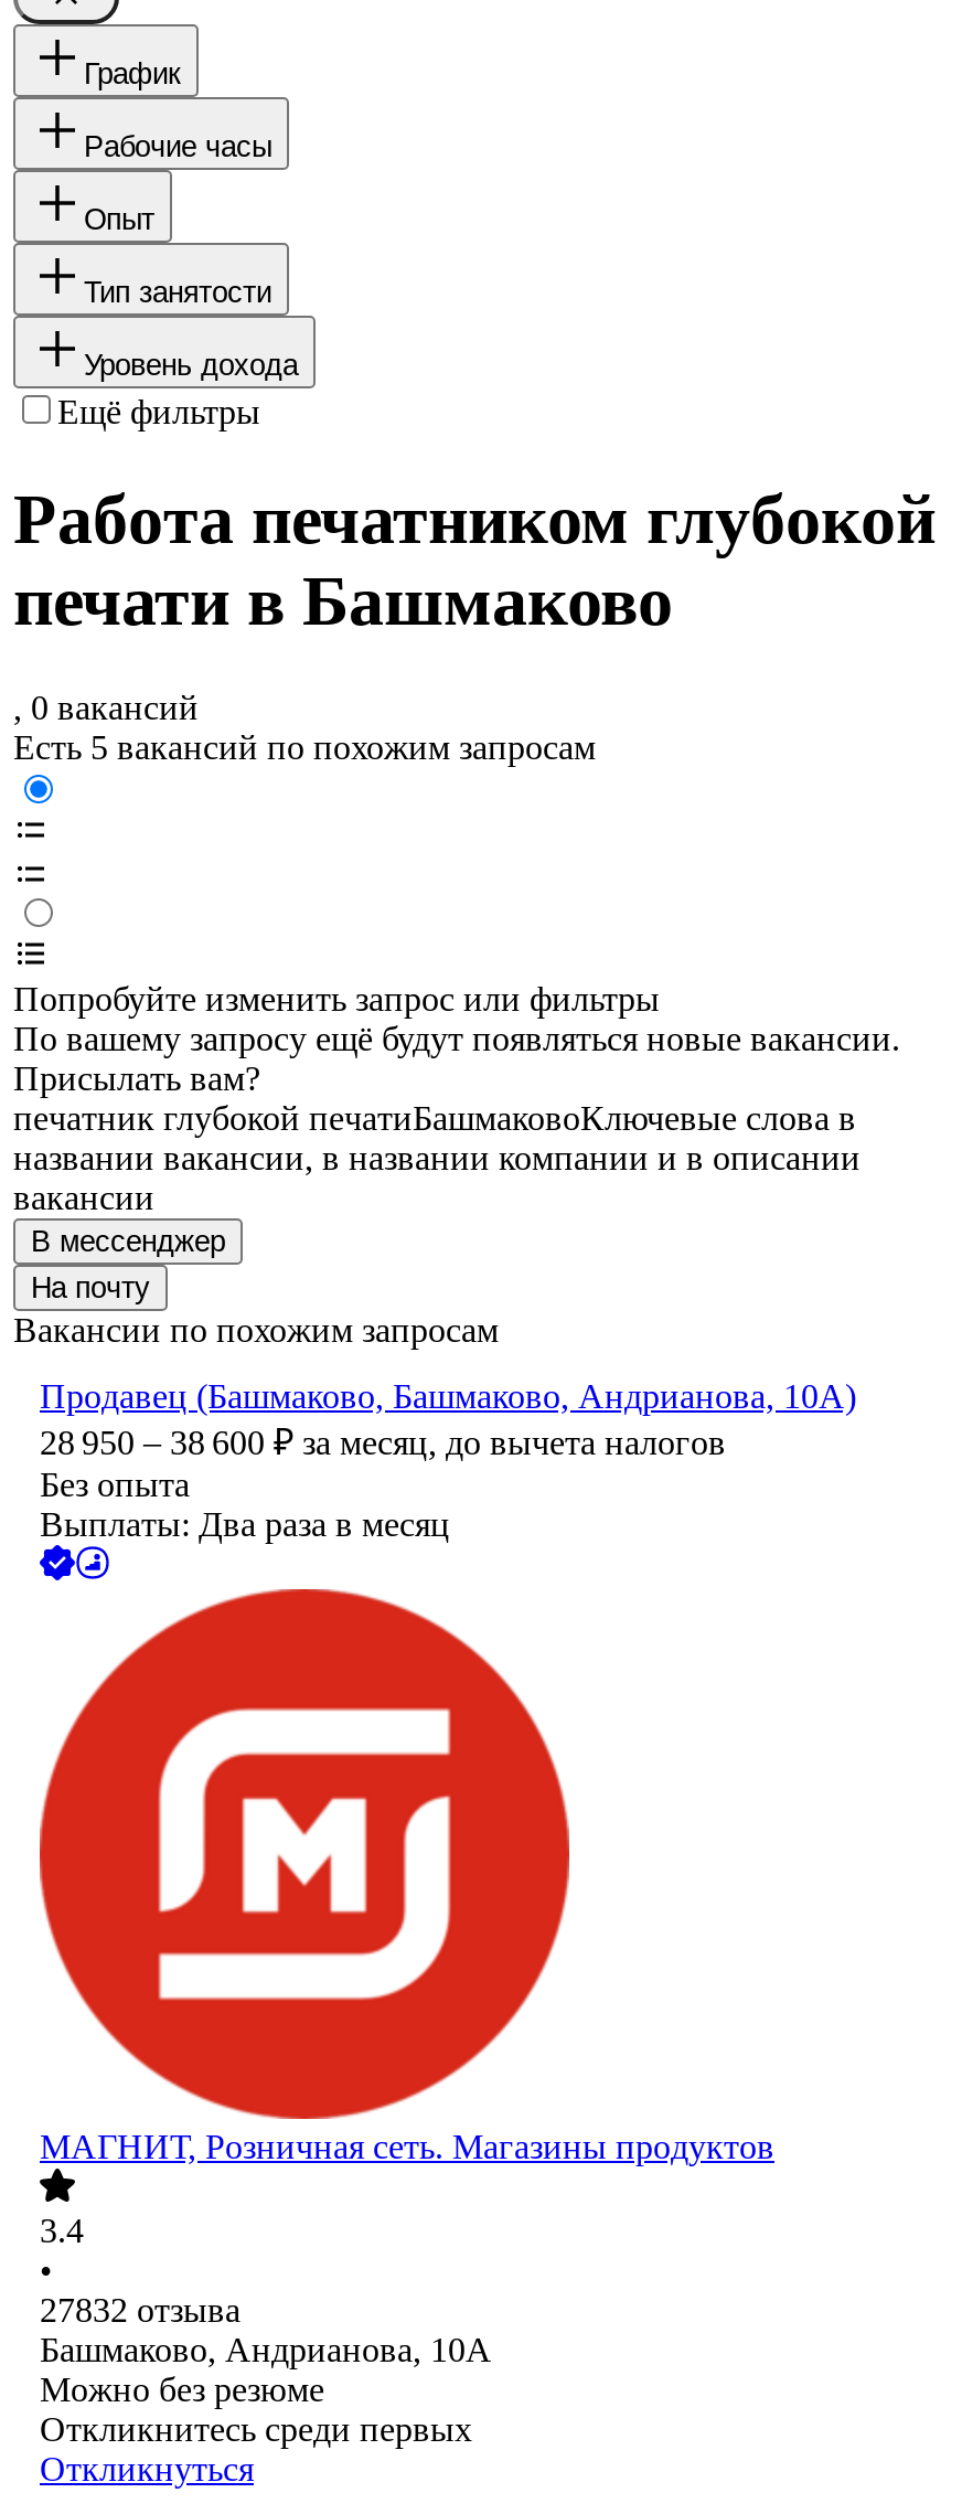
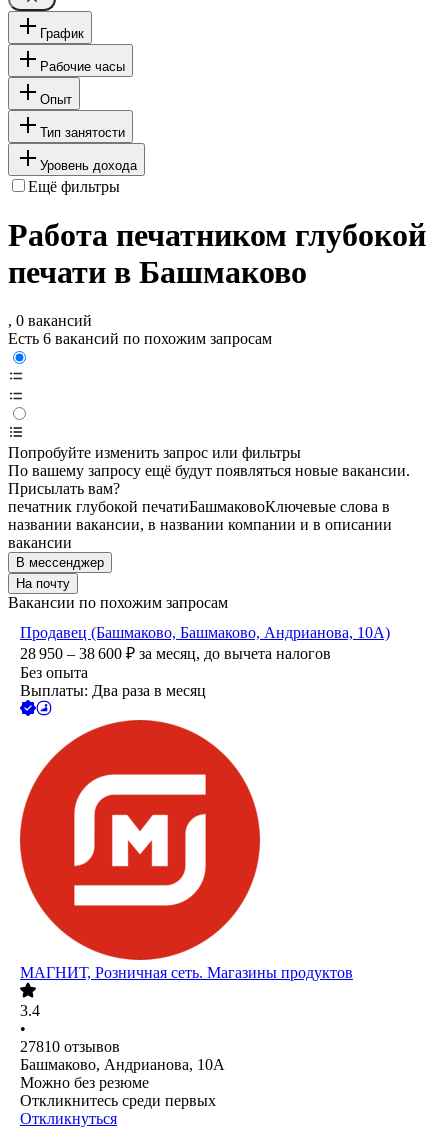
- Есть 5 вакансий по похожим запросам
+ Есть 6 вакансий по похожим запросам

- 27832 отзыва
+ 27810 отзывов
